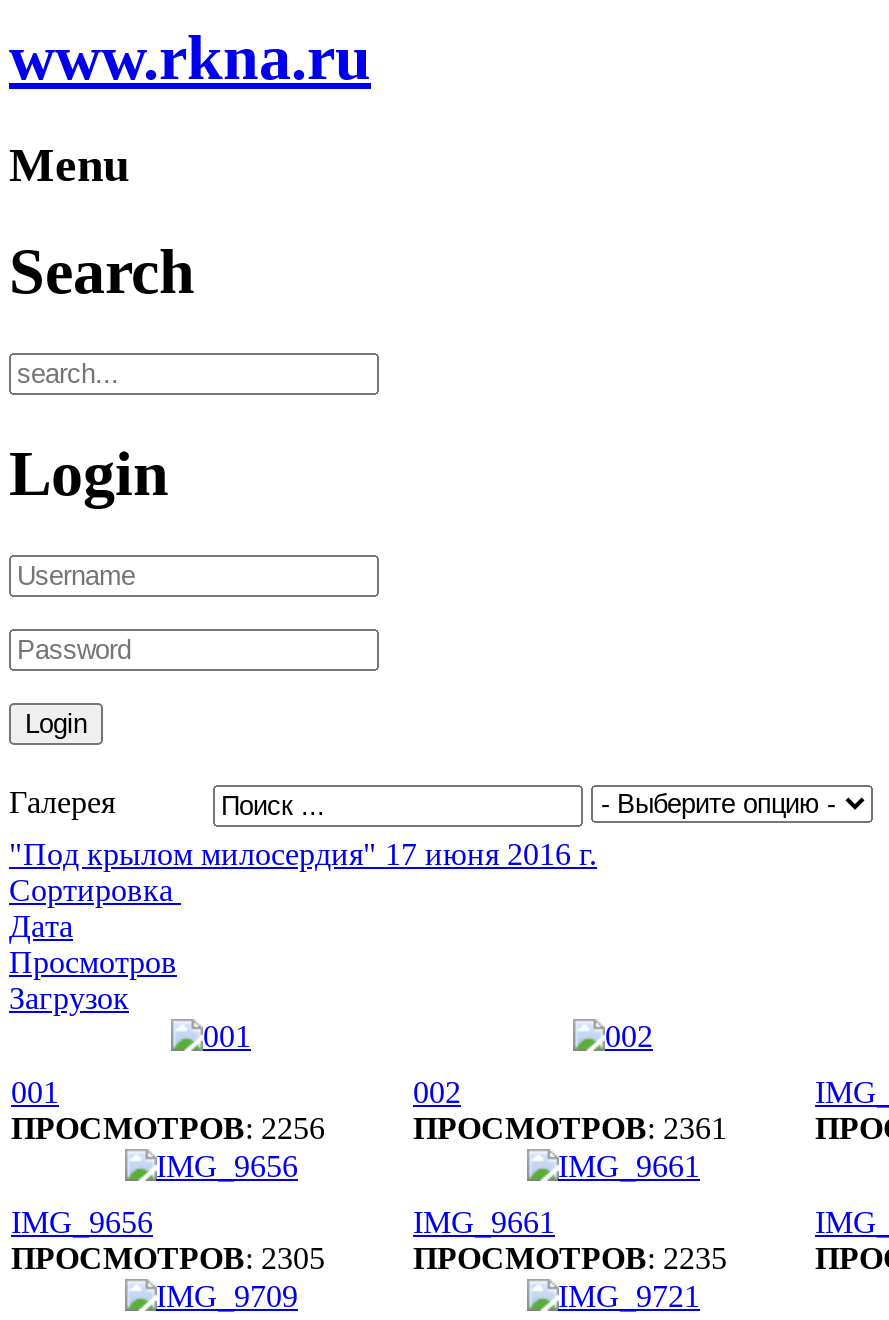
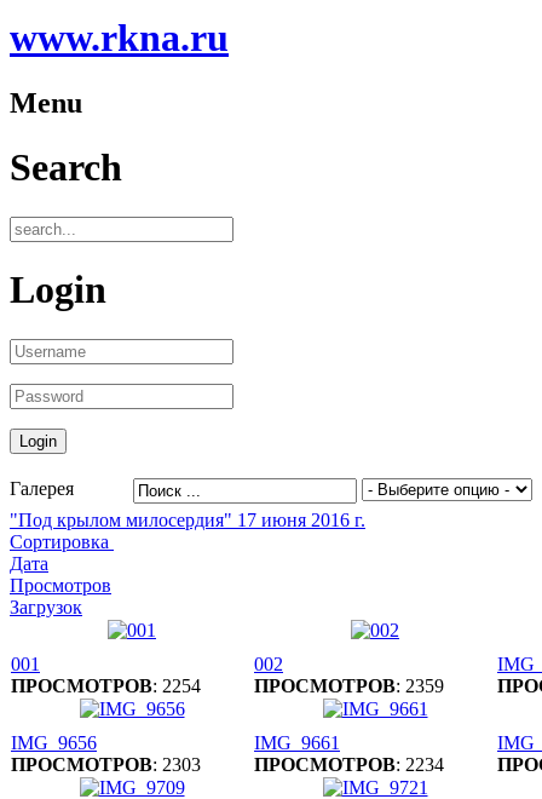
- ПРОСМОТРОВ: 2256
+ ПРОСМОТРОВ: 2254

- ПРОСМОТРОВ: 2361
+ ПРОСМОТРОВ: 2359

- ПРОСМОТРОВ: 2305
+ ПРОСМОТРОВ: 2303

- ПРОСМОТРОВ: 2235
+ ПРОСМОТРОВ: 2234
